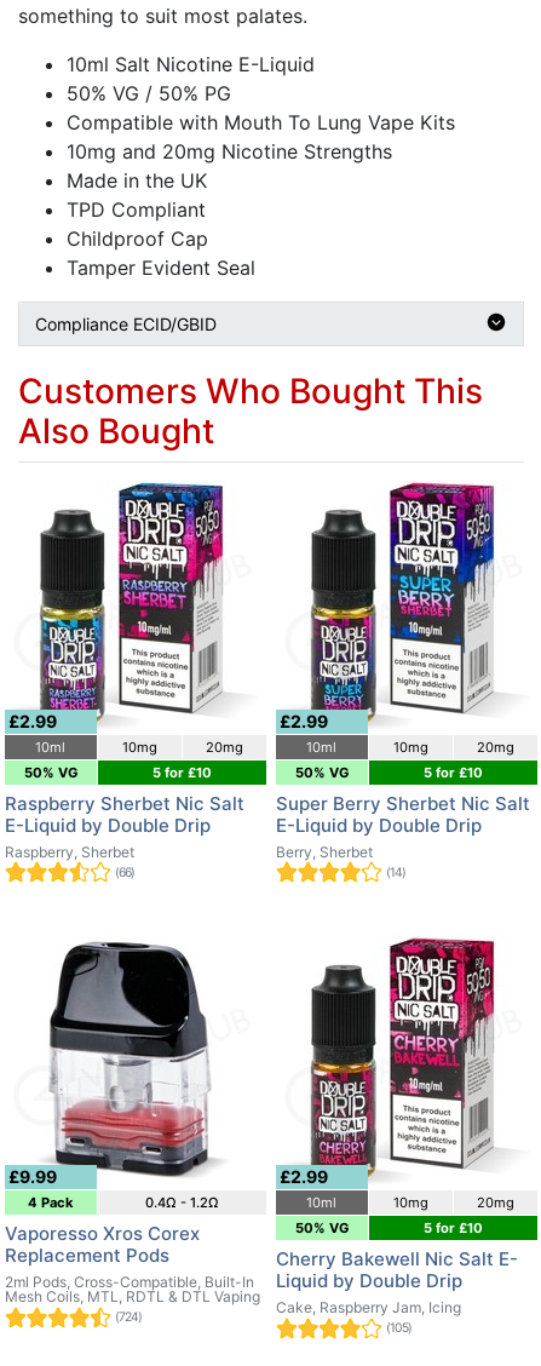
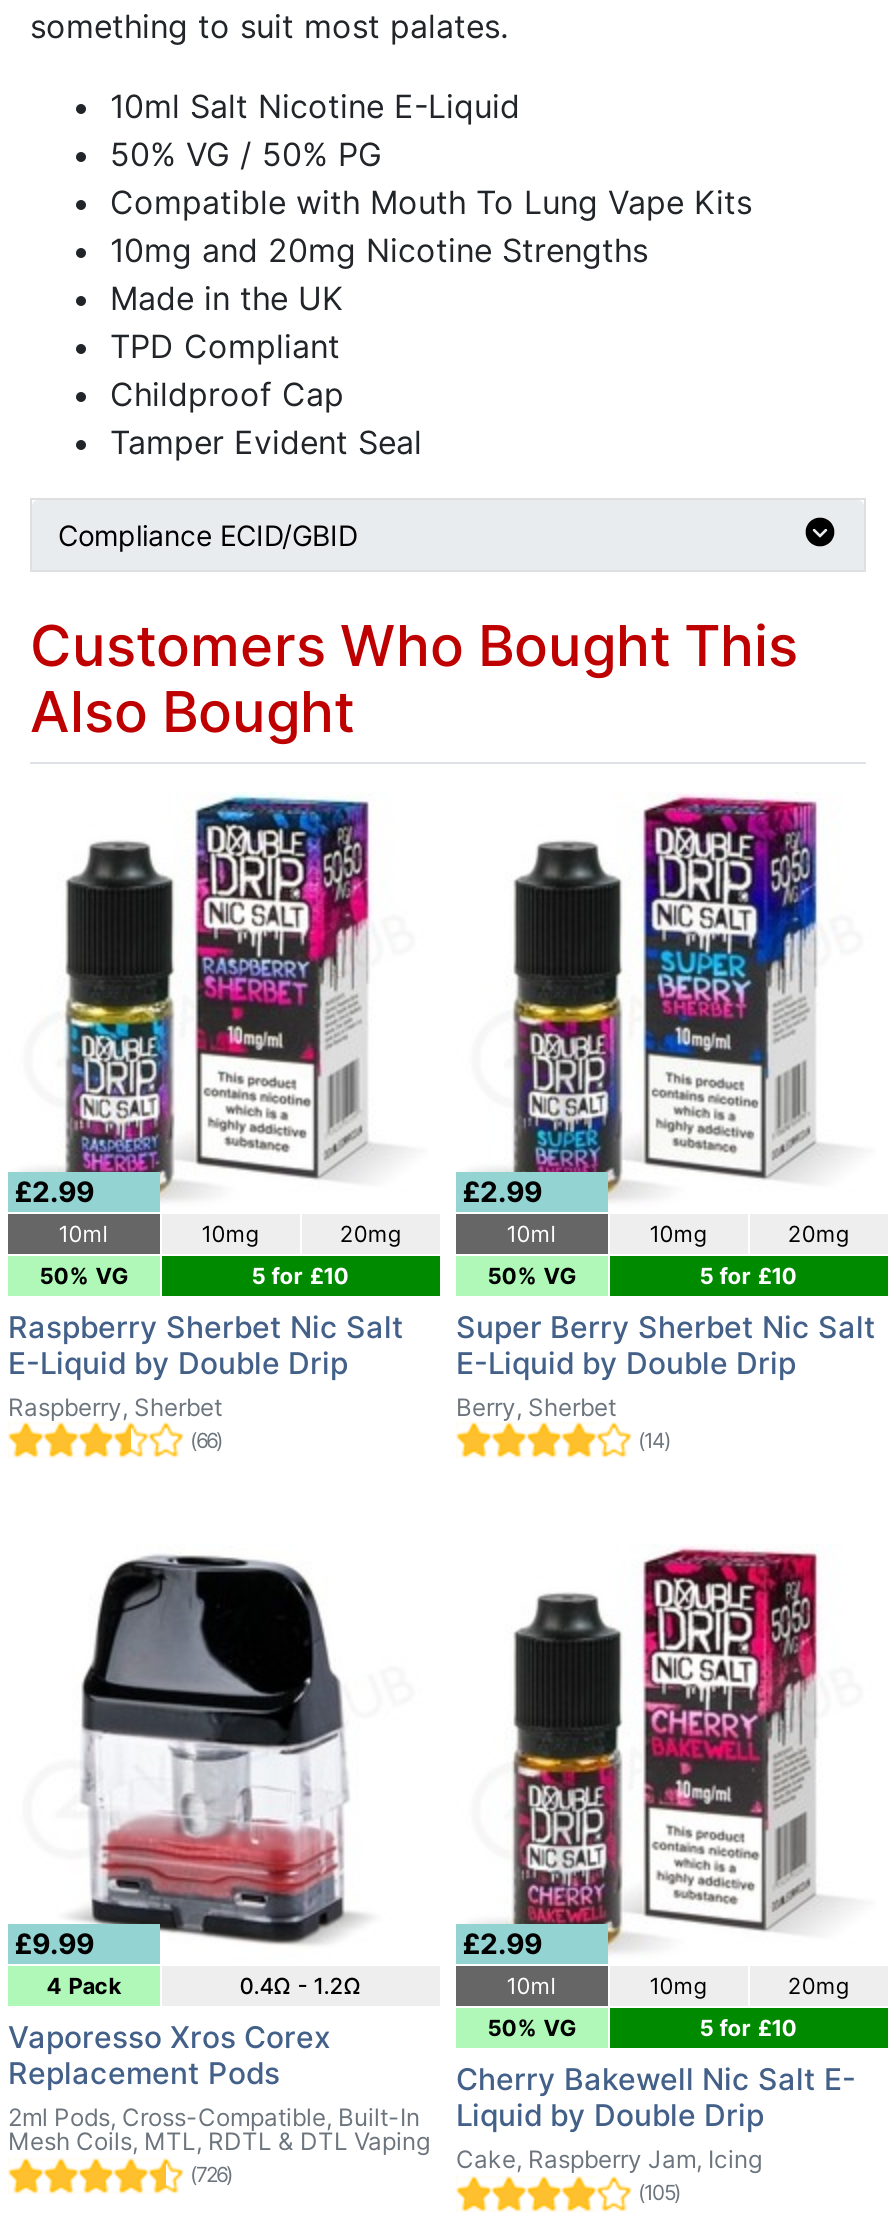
- (724)
+ (726)
